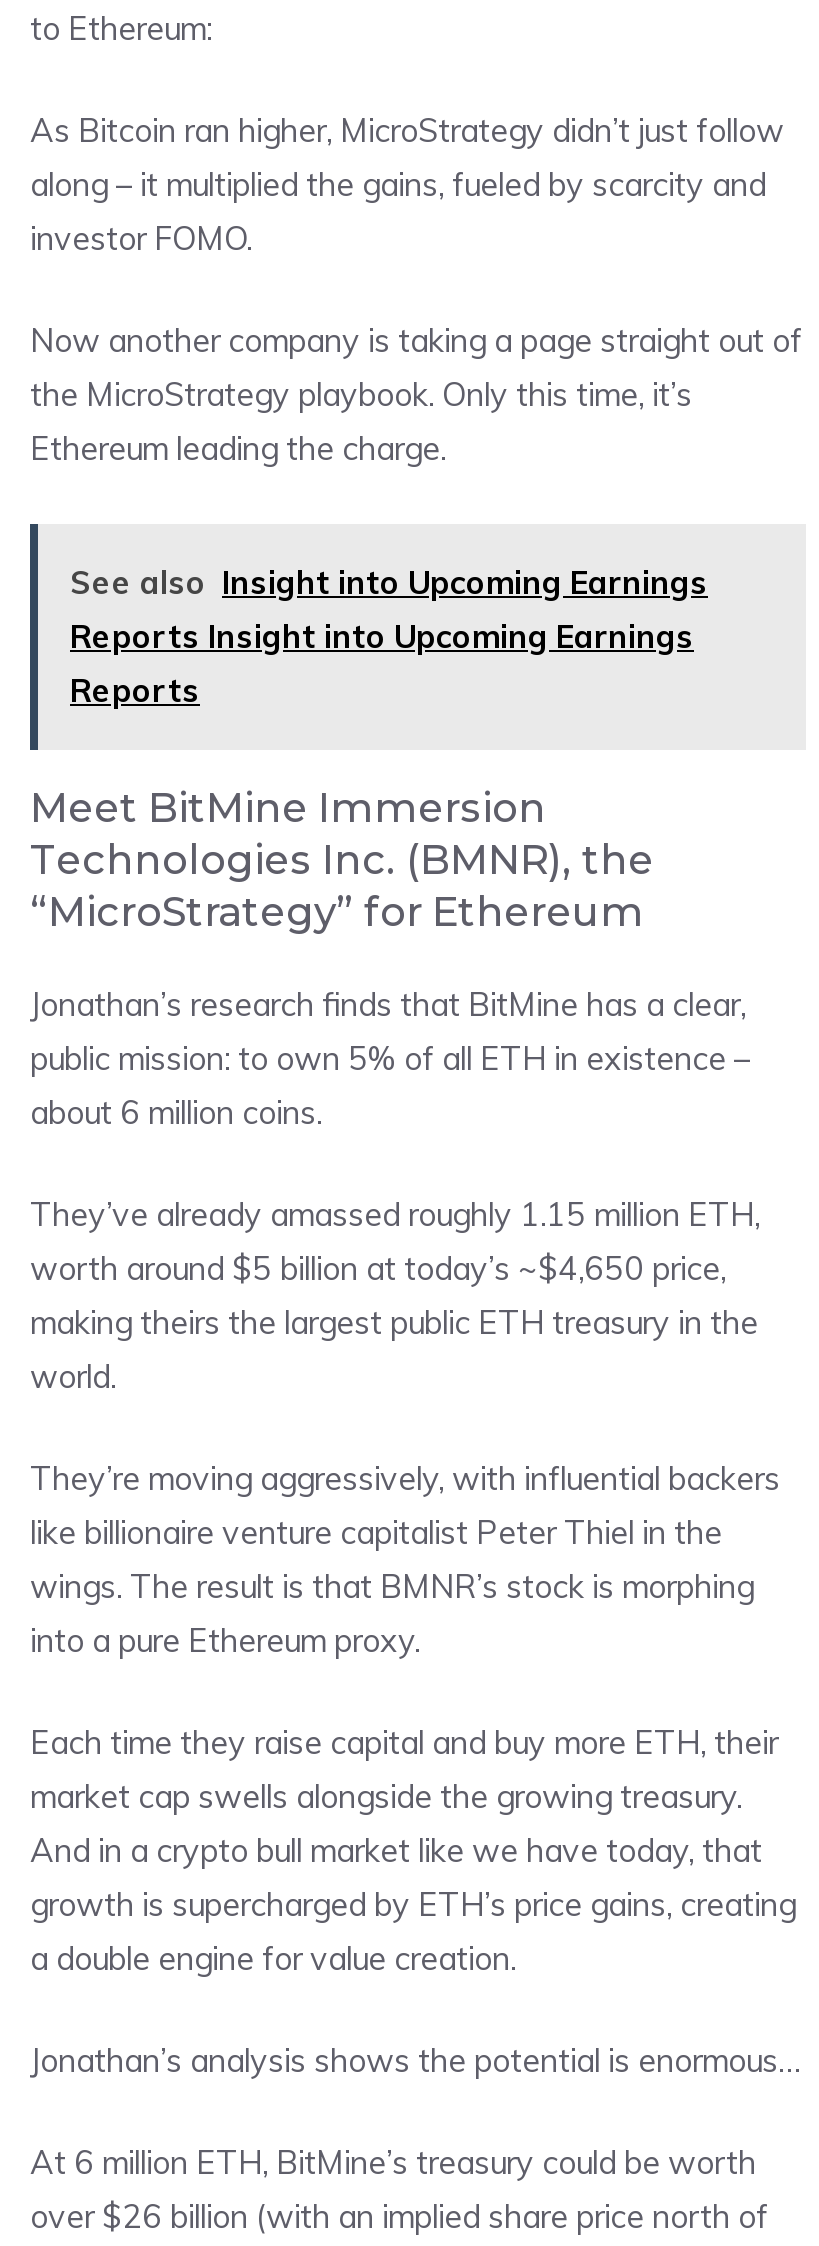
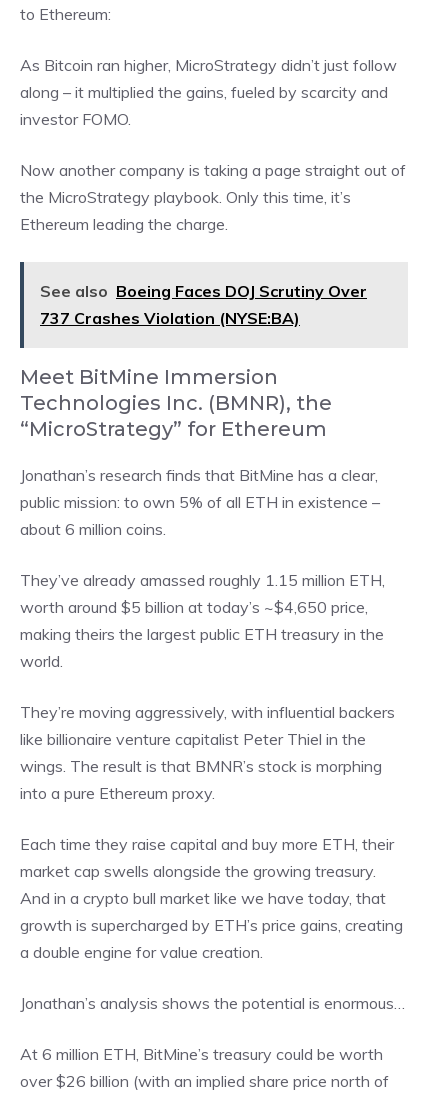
- See also Insight into Upcoming Earnings
- Reports Insight into Upcoming Earnings
- Reports
+ See also Boeing Faces DOJ Scrutiny Over
+ 737 Crashes Violation (NYSE:BA)
